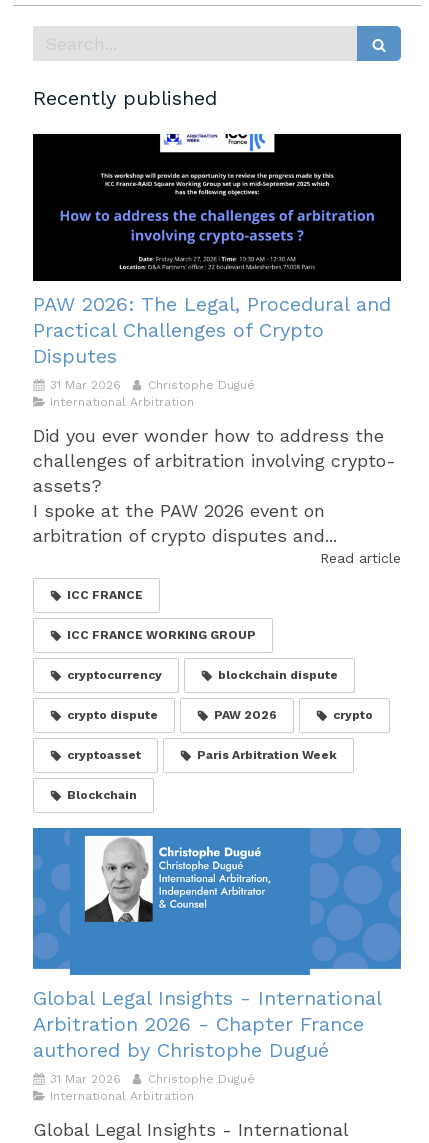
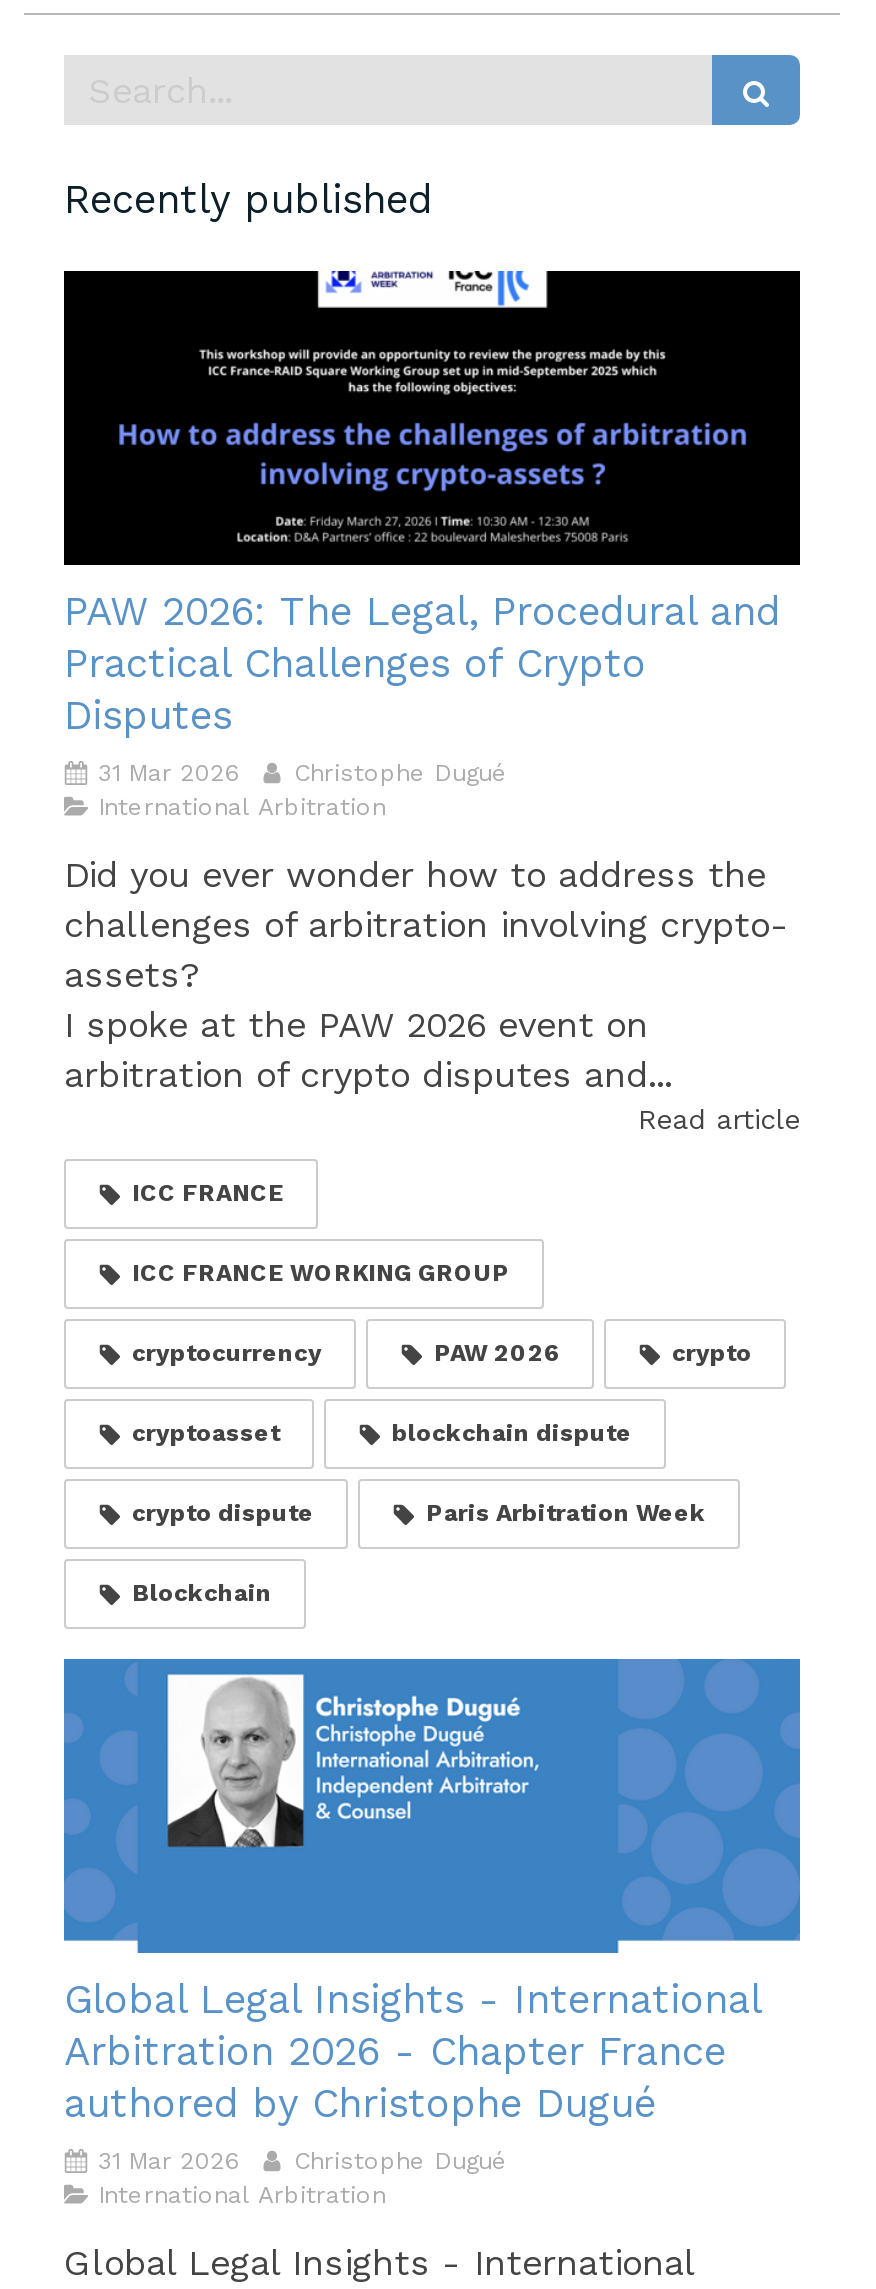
moved down: blockchain dispute | crypto dispute

moved up: PAW 2026 | crypto | cryptoasset
